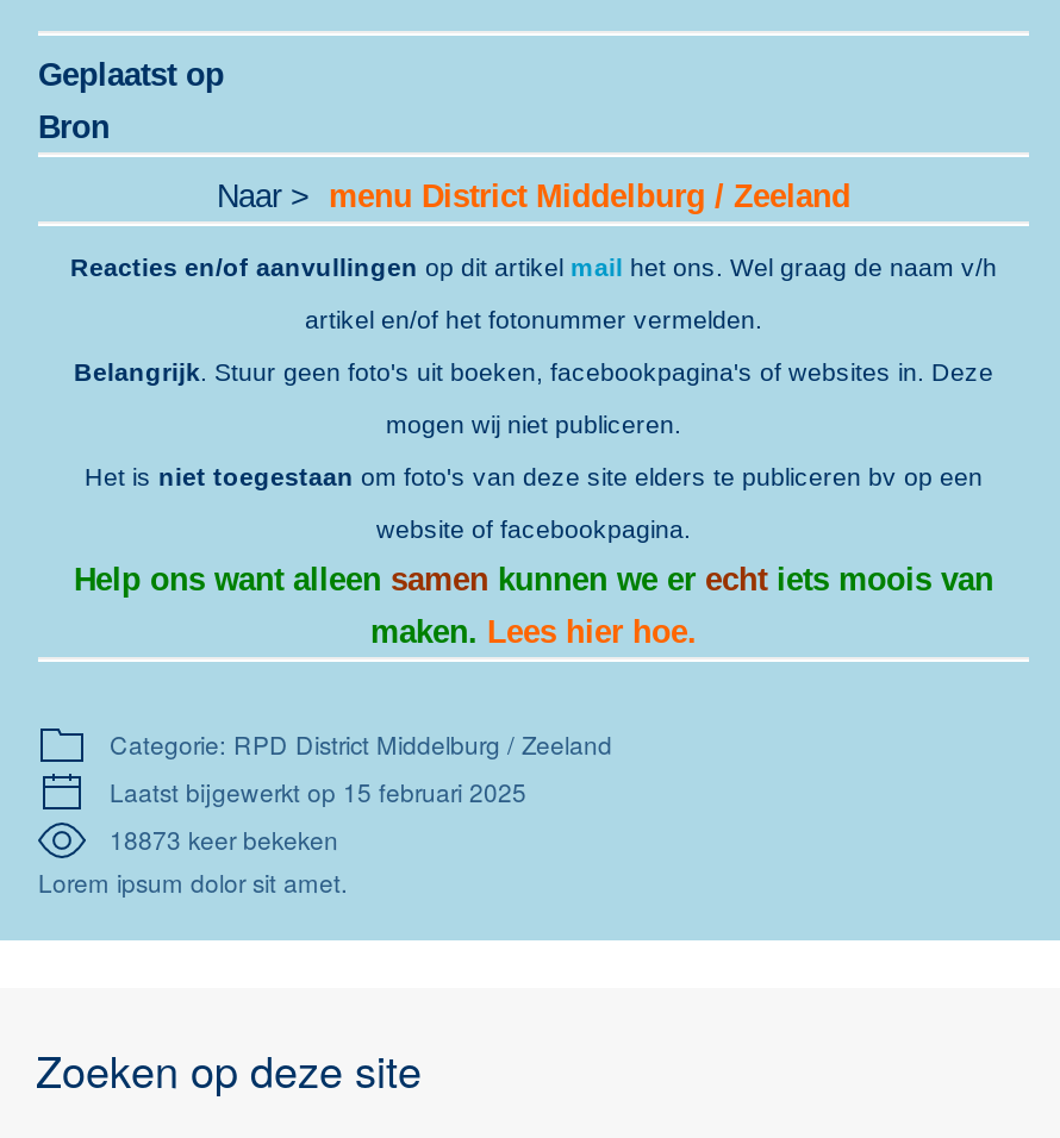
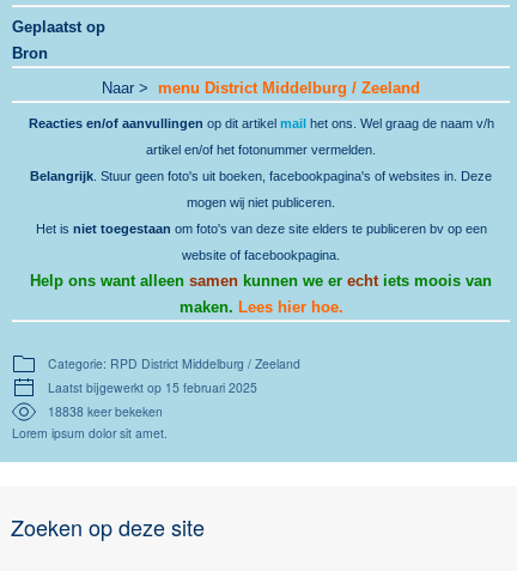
- 18873 keer bekeken
+ 18838 keer bekeken
